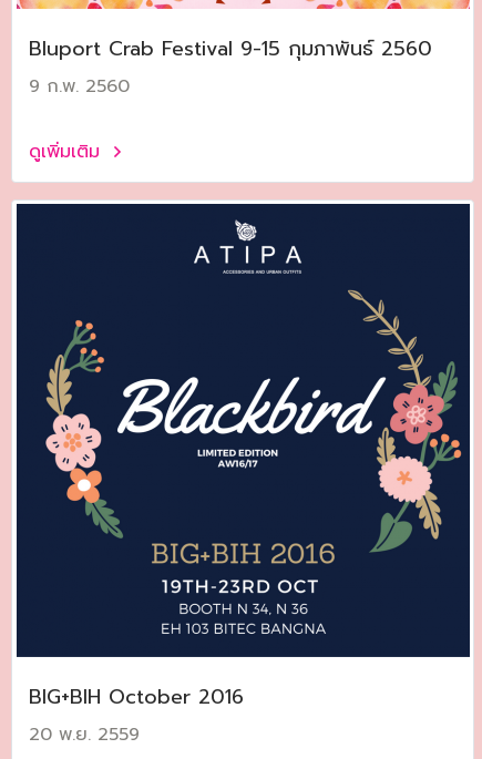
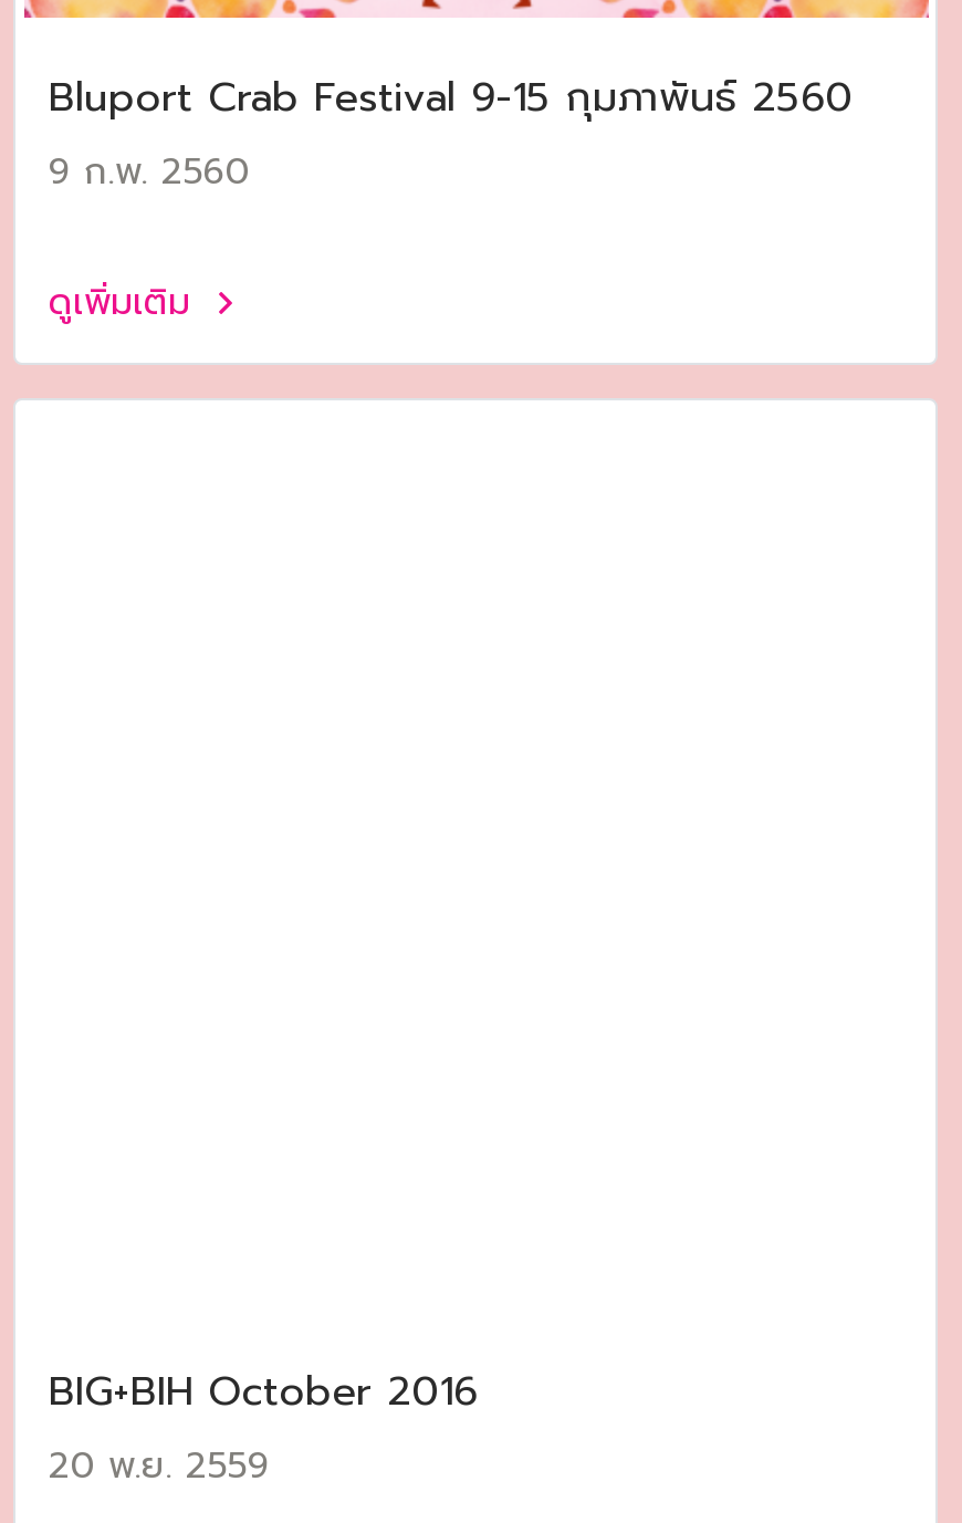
- [image]
